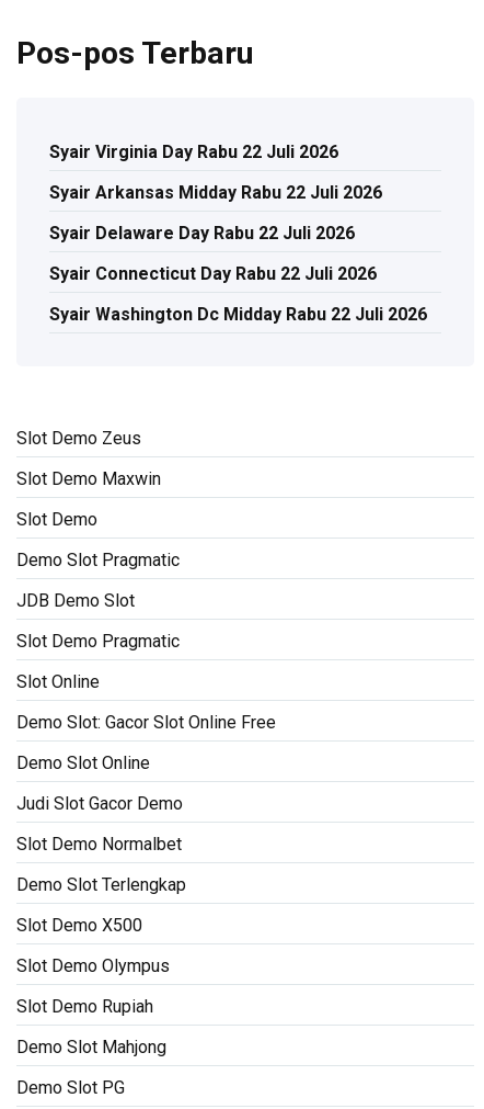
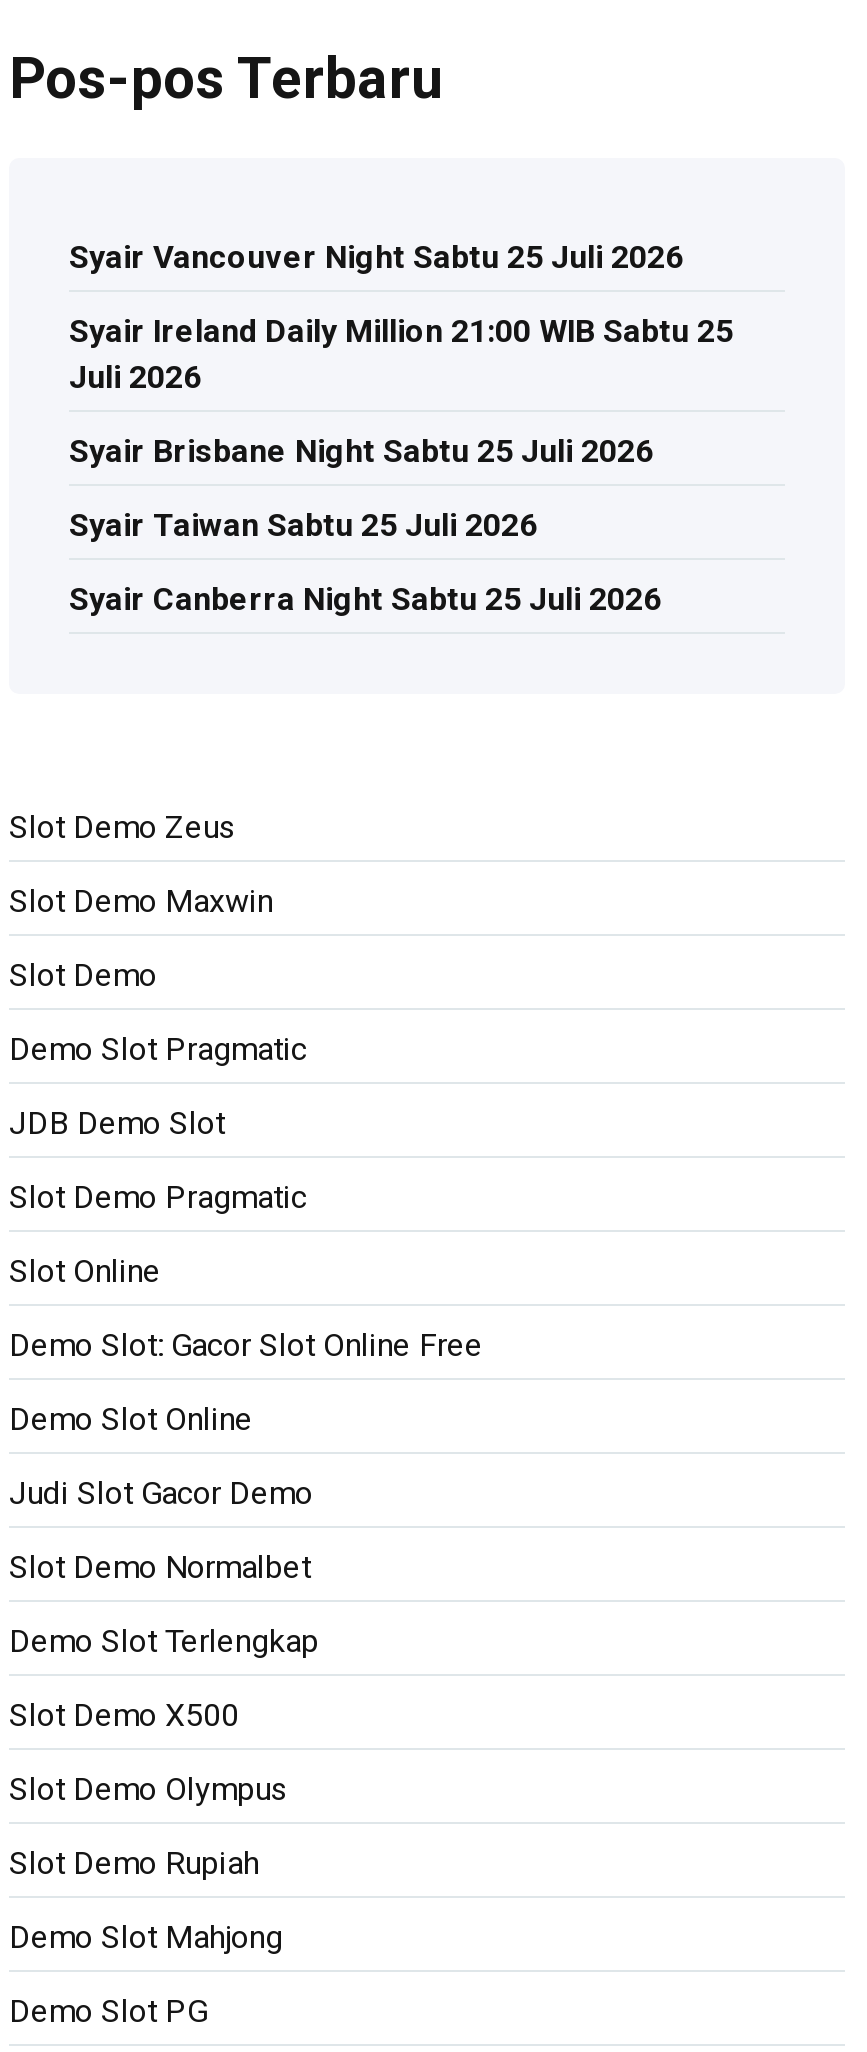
- Syair Virginia Day Rabu 22 Juli 2026
+ Syair Vancouver Night Sabtu 25 Juli 2026

- Syair Arkansas Midday Rabu 22 Juli 2026
+ Syair Ireland Daily Million 21:00 WIB Sabtu 25
+ Juli 2026

- Syair Delaware Day Rabu 22 Juli 2026
+ Syair Brisbane Night Sabtu 25 Juli 2026

- Syair Connecticut Day Rabu 22 Juli 2026
+ Syair Taiwan Sabtu 25 Juli 2026

- Syair Washington Dc Midday Rabu 22 Juli 2026
+ Syair Canberra Night Sabtu 25 Juli 2026
